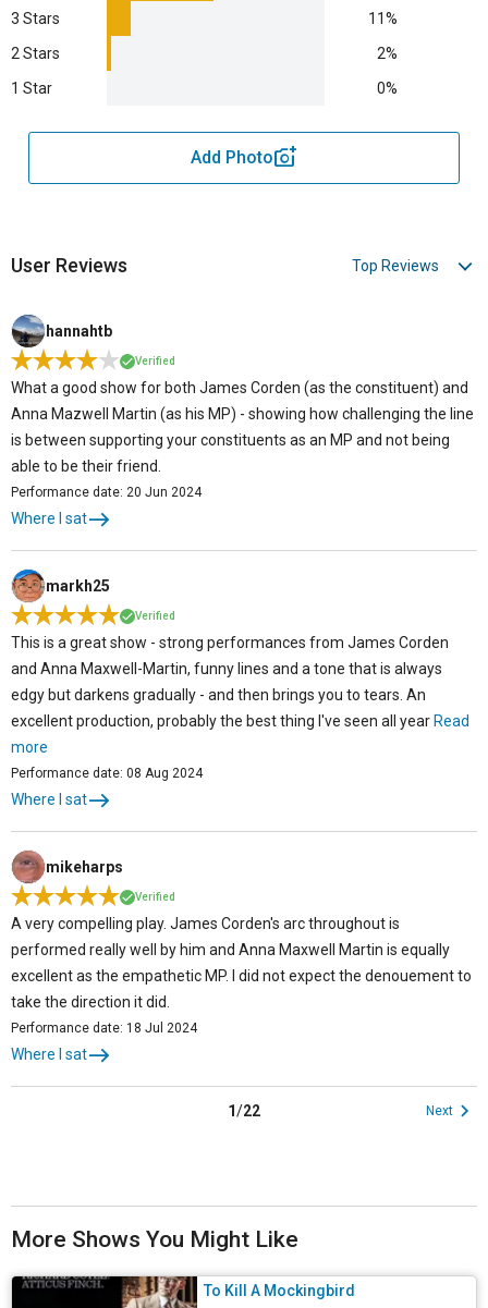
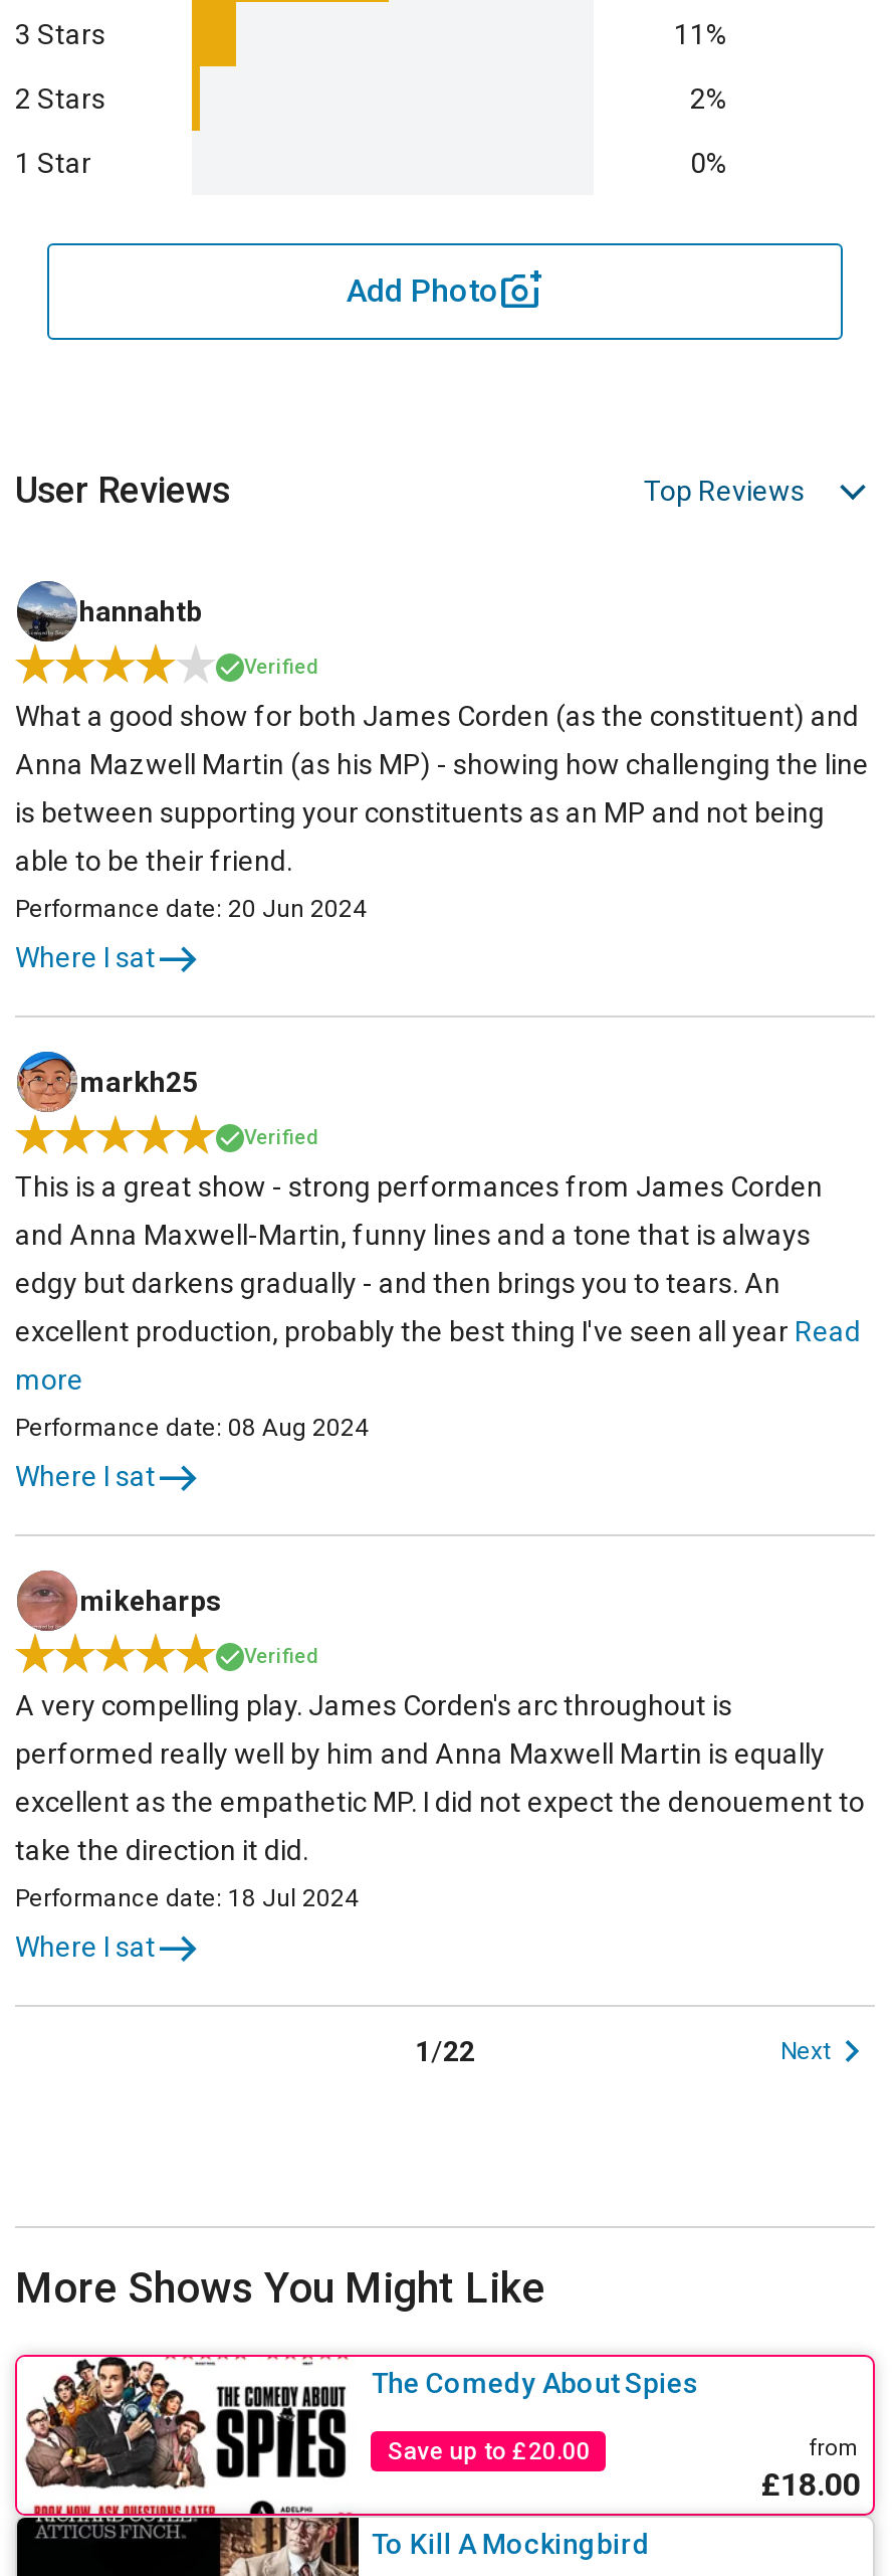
+ [image]
+ The Comedy About Spies
+ Save up to £20.00
+ from
+ £18.00
